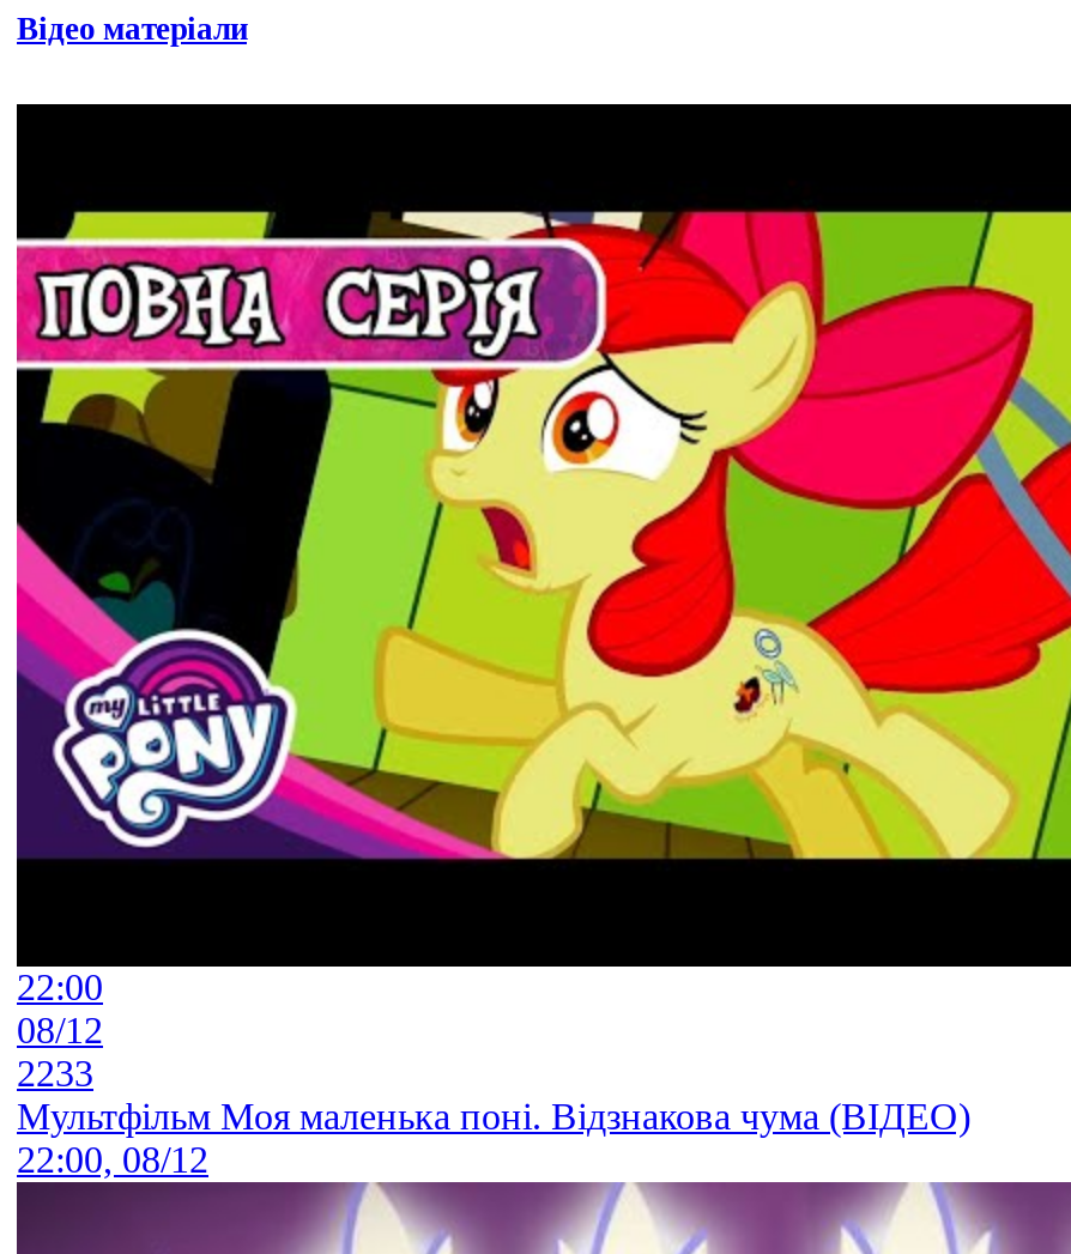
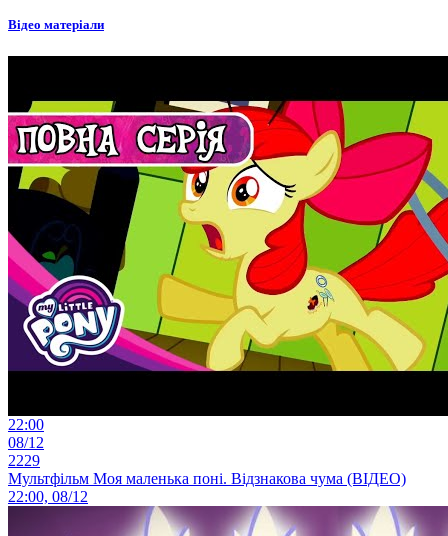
- 2233
+ 2229
